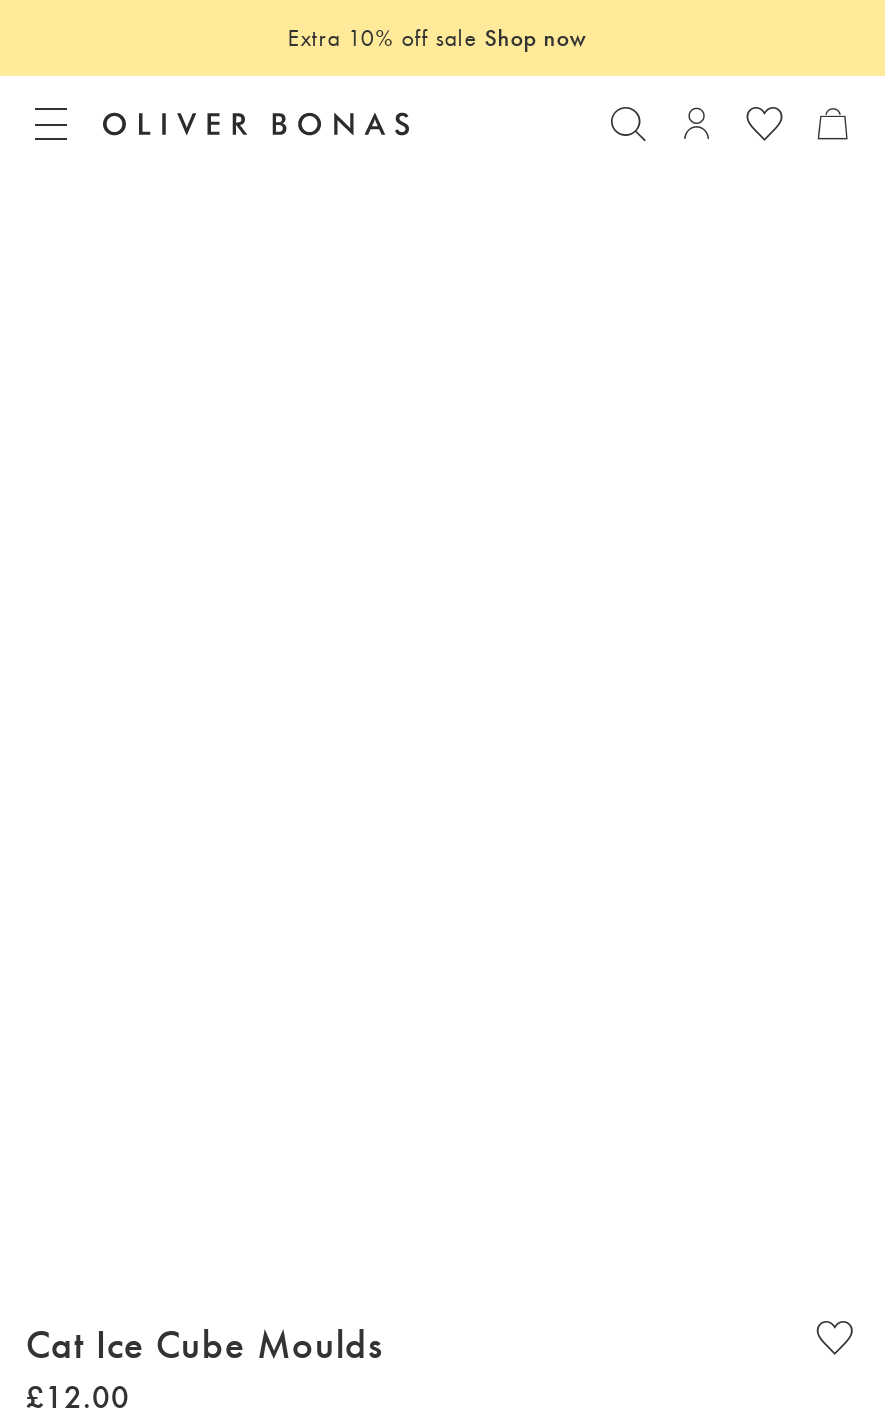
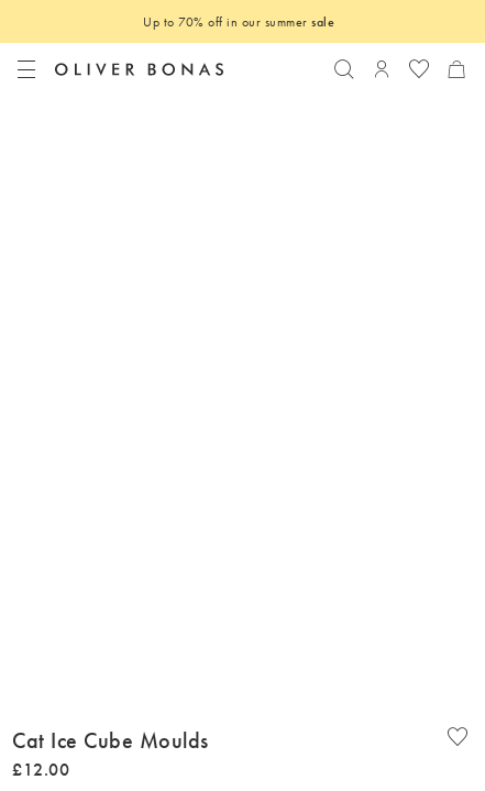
- Extra 10% off sale Shop now
+ Up to 70% off in our summer sale
